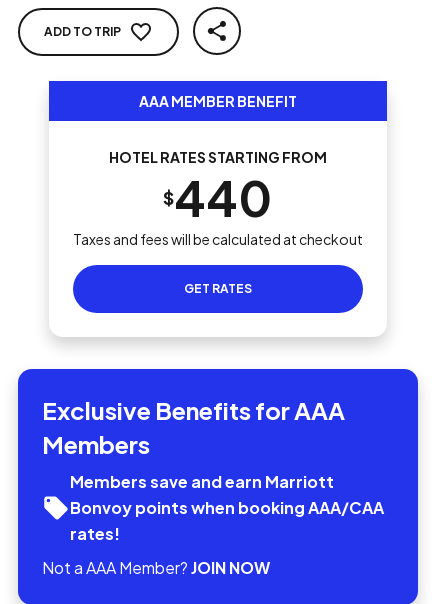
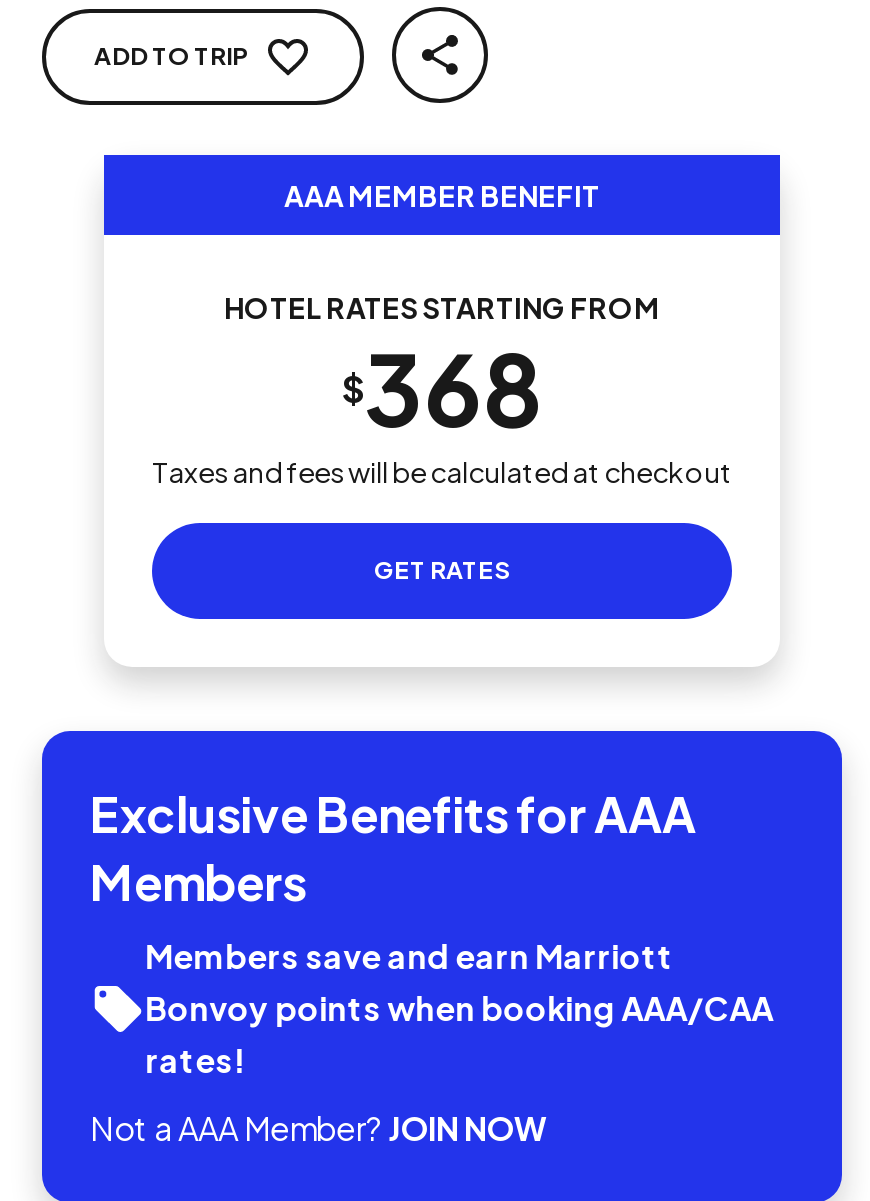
- $440
+ $368
